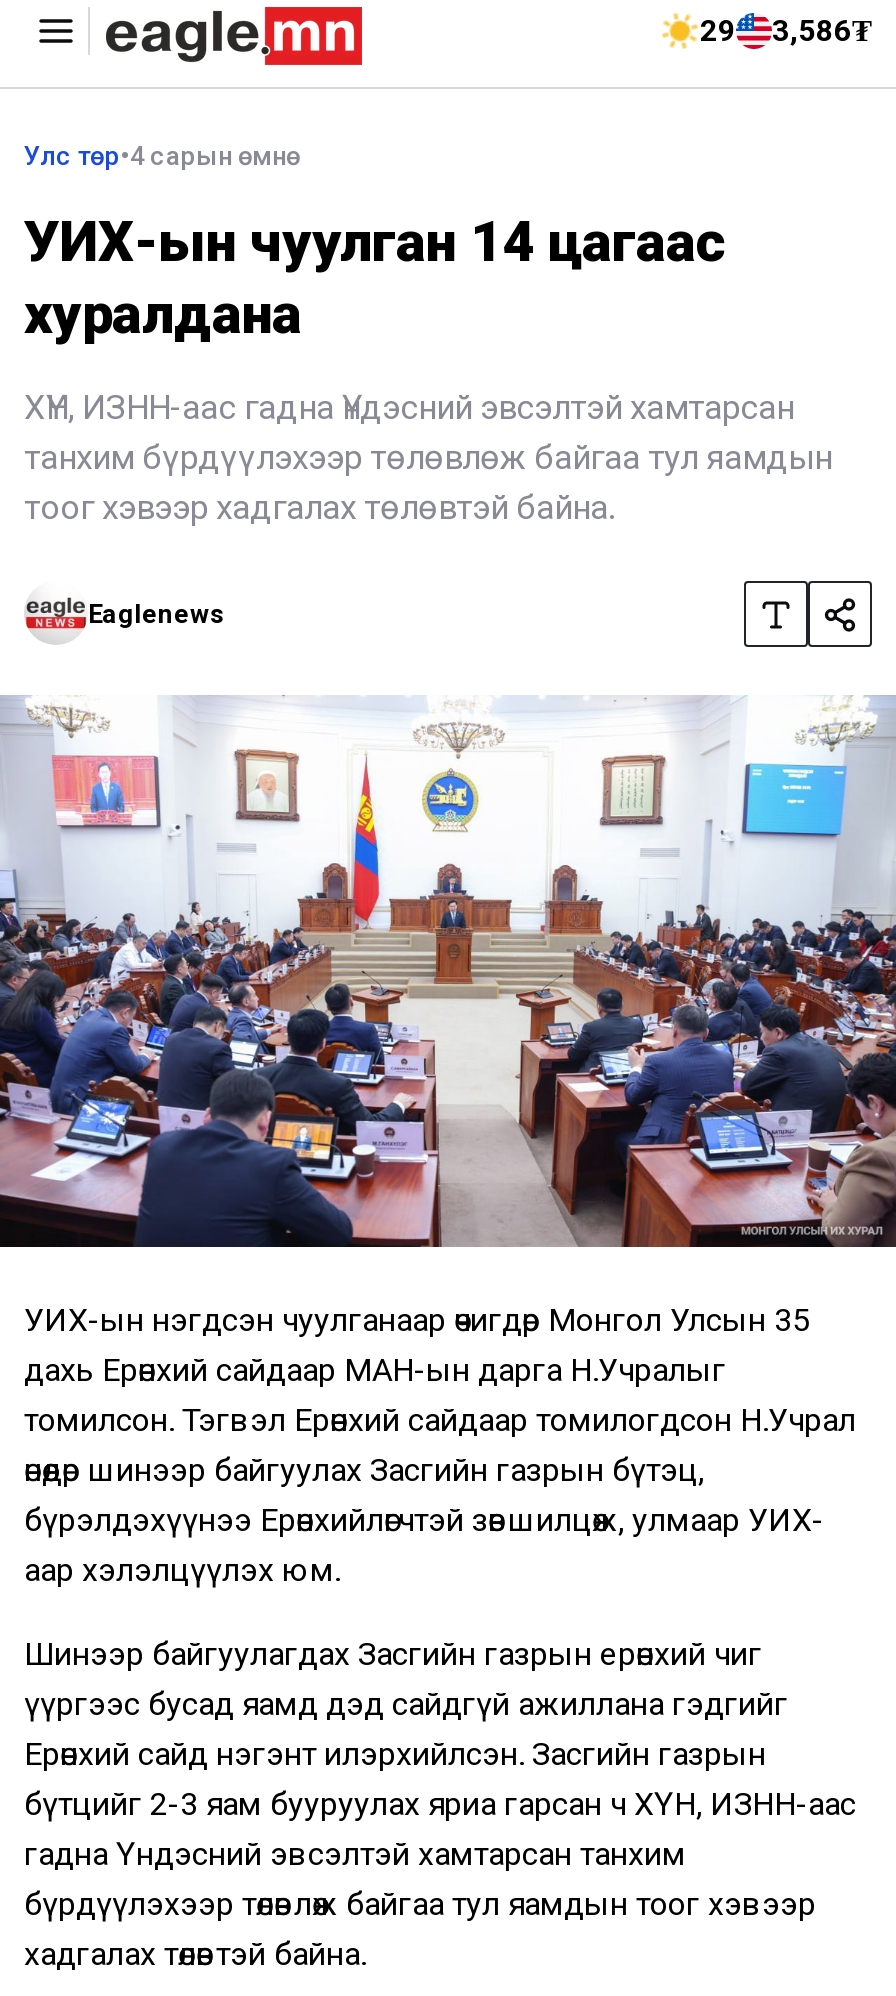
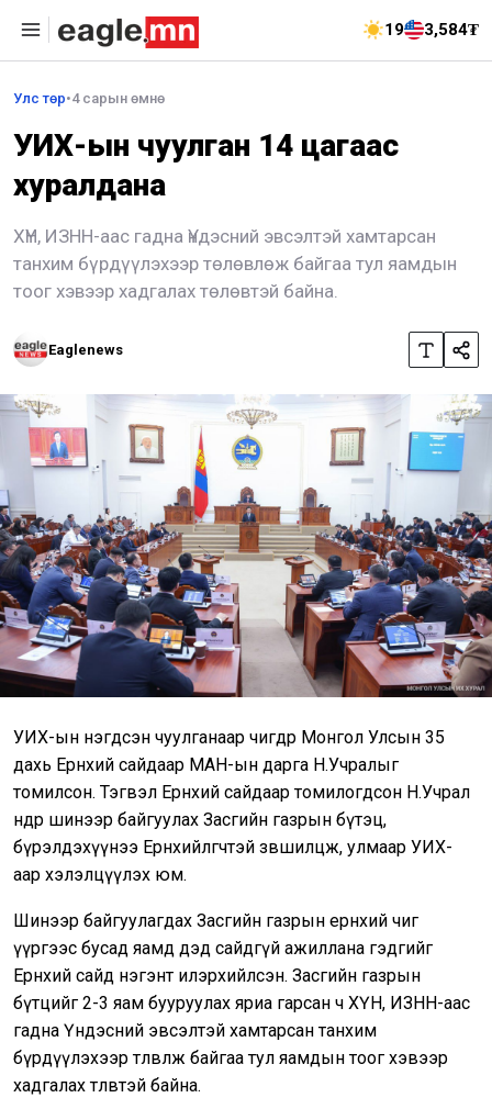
- 29
+ 19

- 3,586₮
+ 3,584₮
